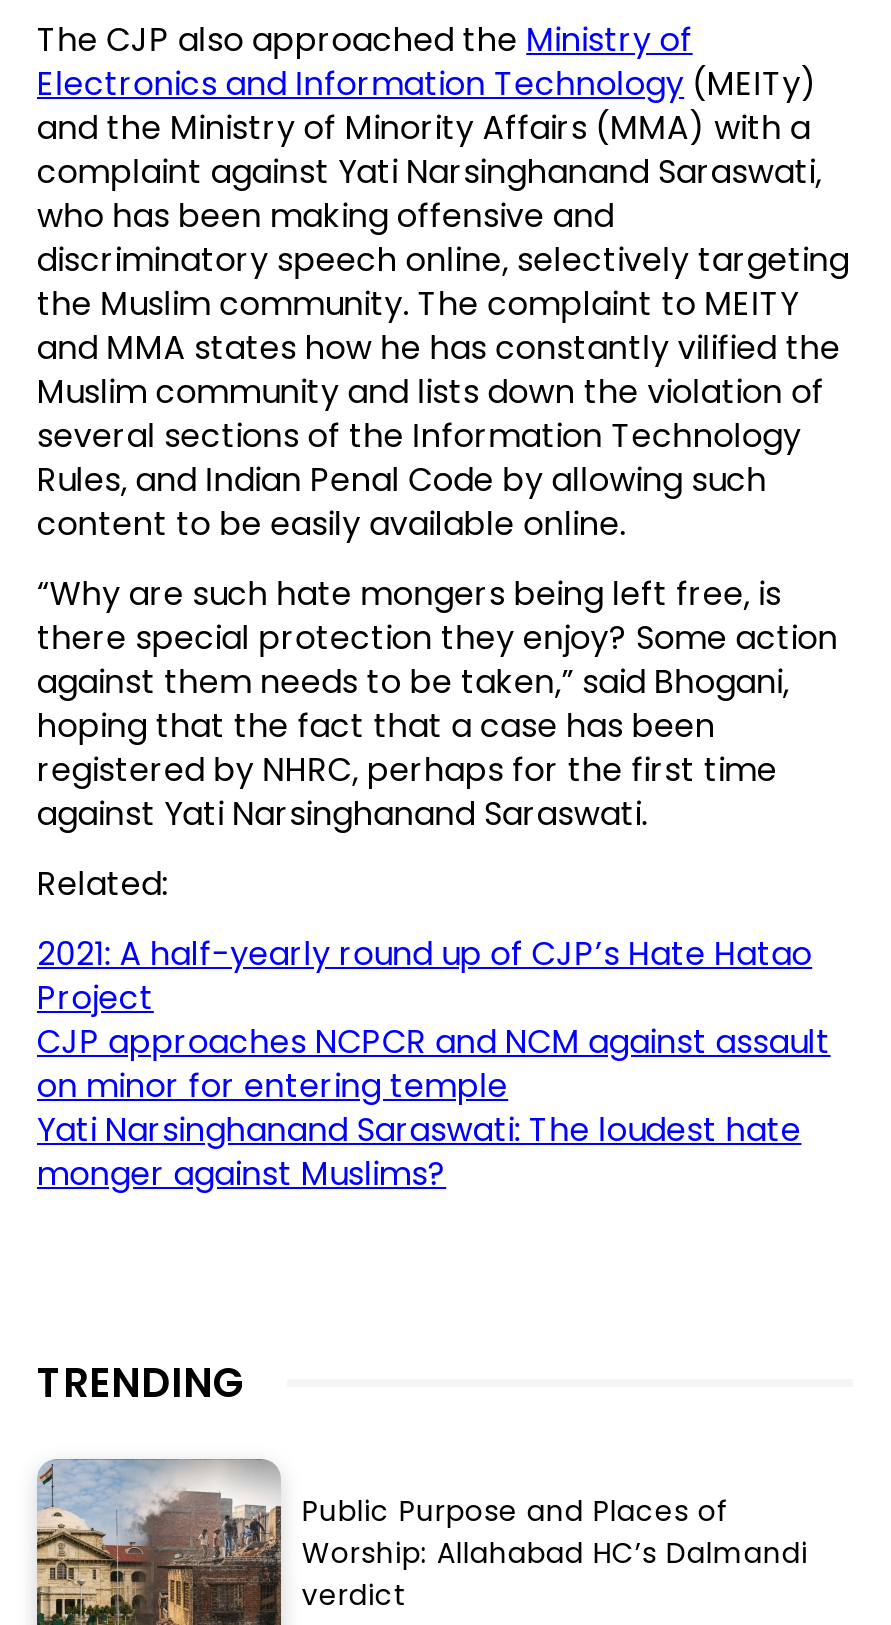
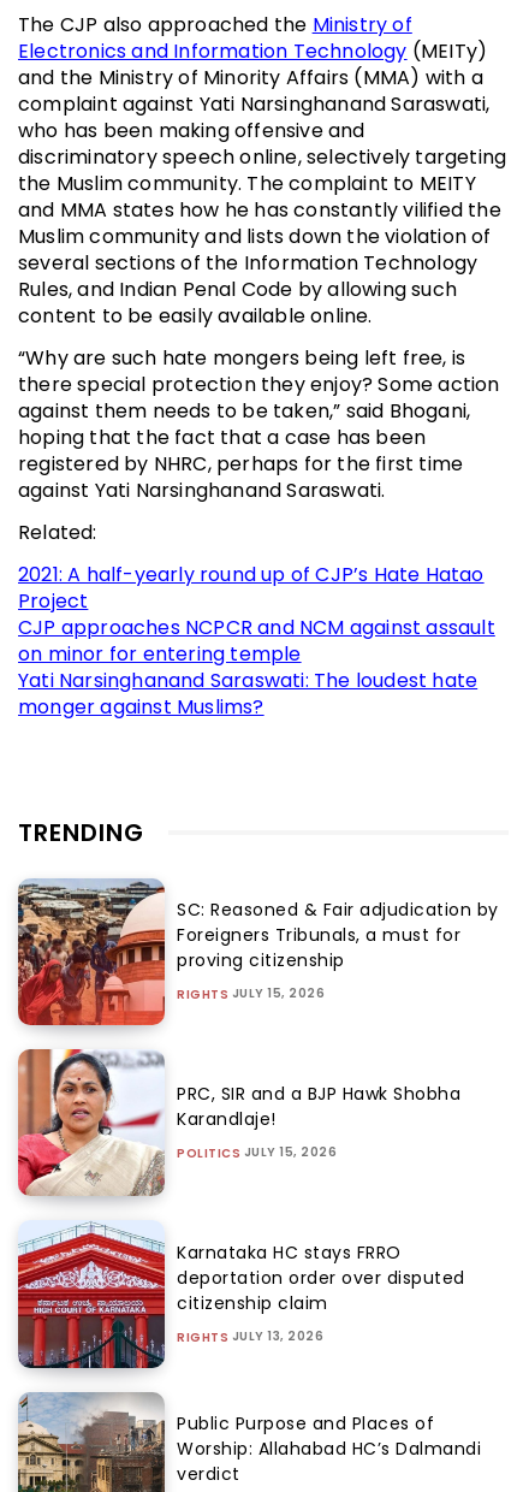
+ [image]
+ SC: Reasoned & Fair adjudication by
+ Foreigners Tribunals, a must for
+ proving citizenship
+ RIGHTS JULY 15, 2026

+ [image]
+ PRC, SIR and a BJP Hawk Shobha
+ Karandlaje!
+ POLITICS JULY 15, 2026

+ [image]
+ Karnataka HC stays FRRO
+ deportation order over disputed
+ citizenship claim
+ RIGHTS JULY 13, 2026
